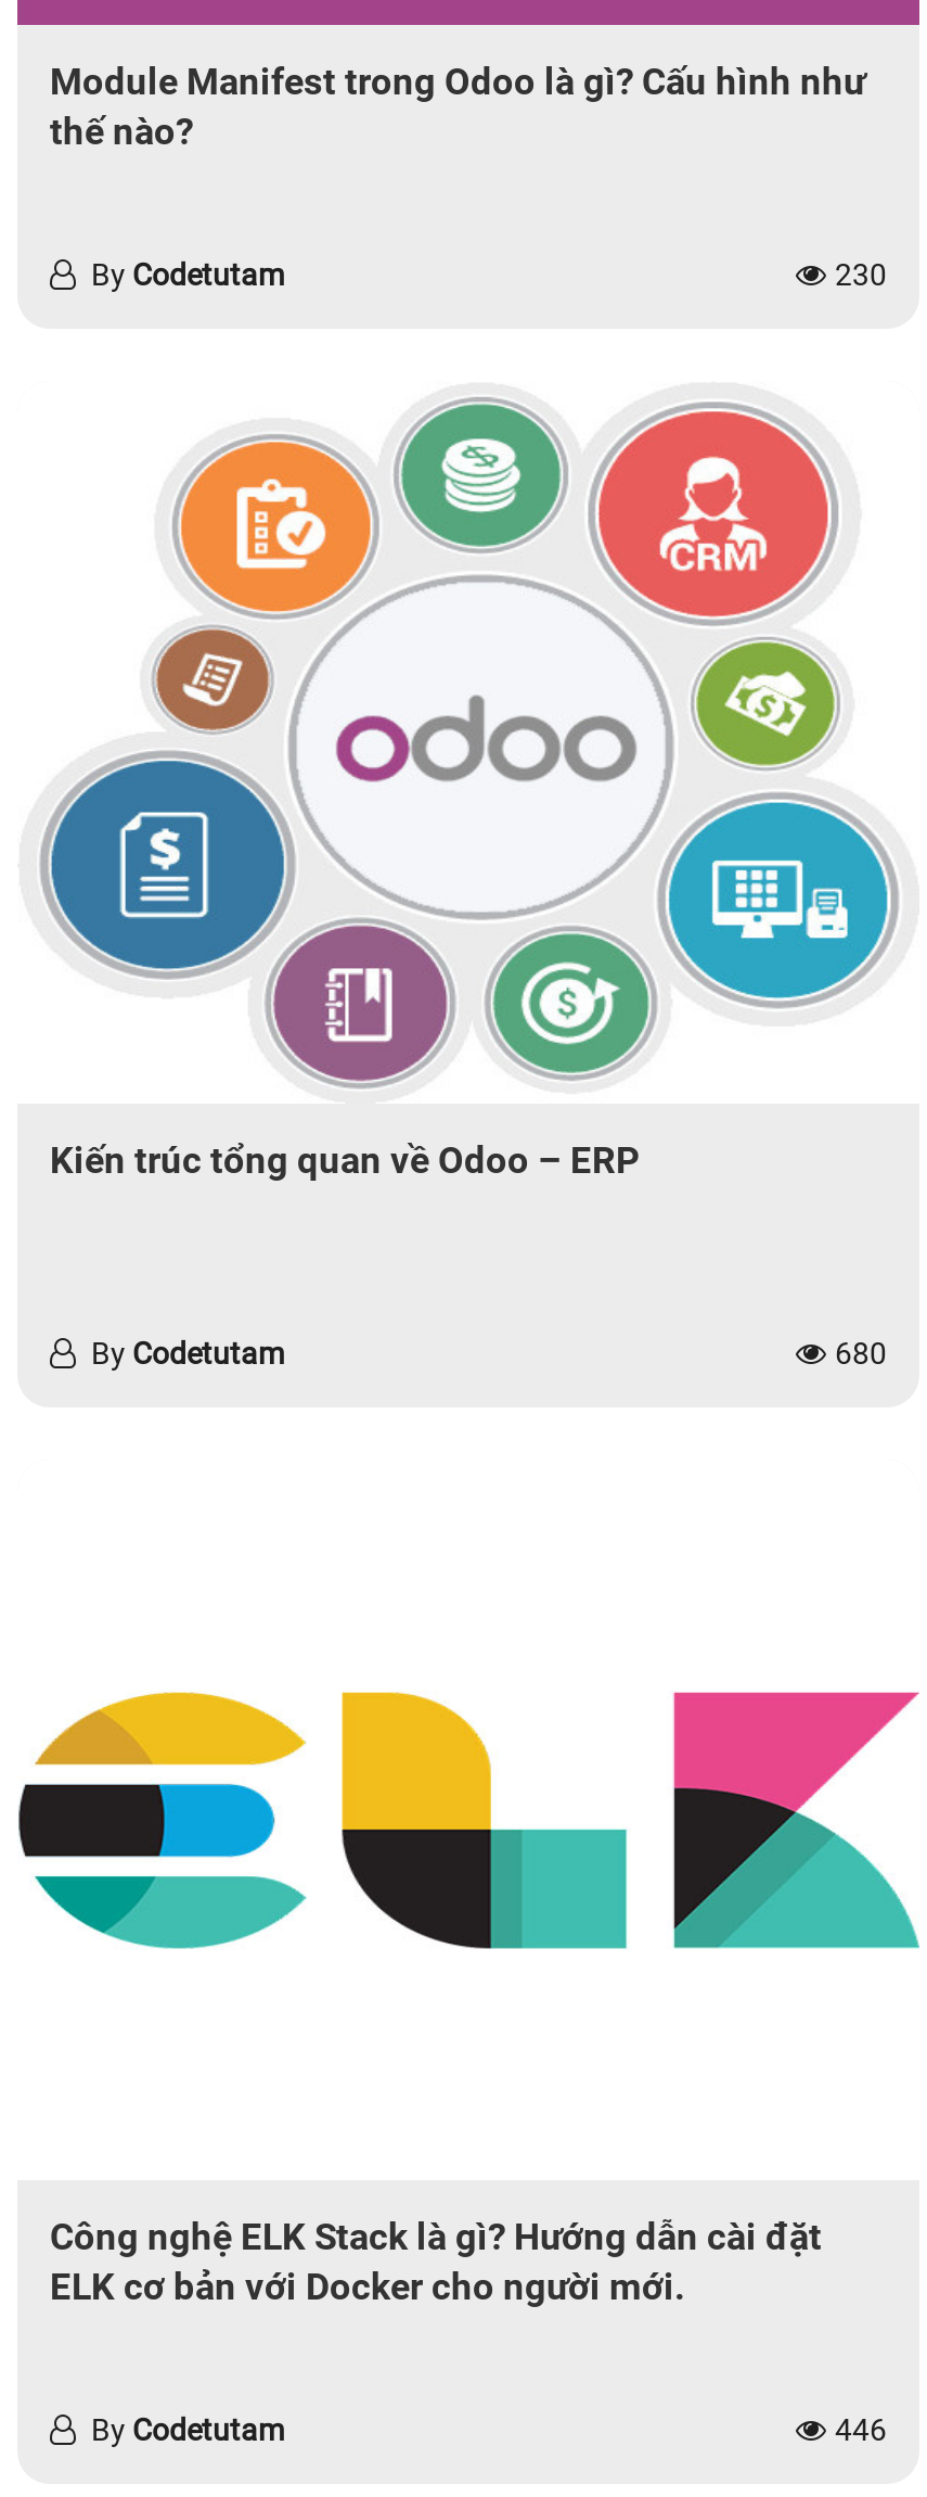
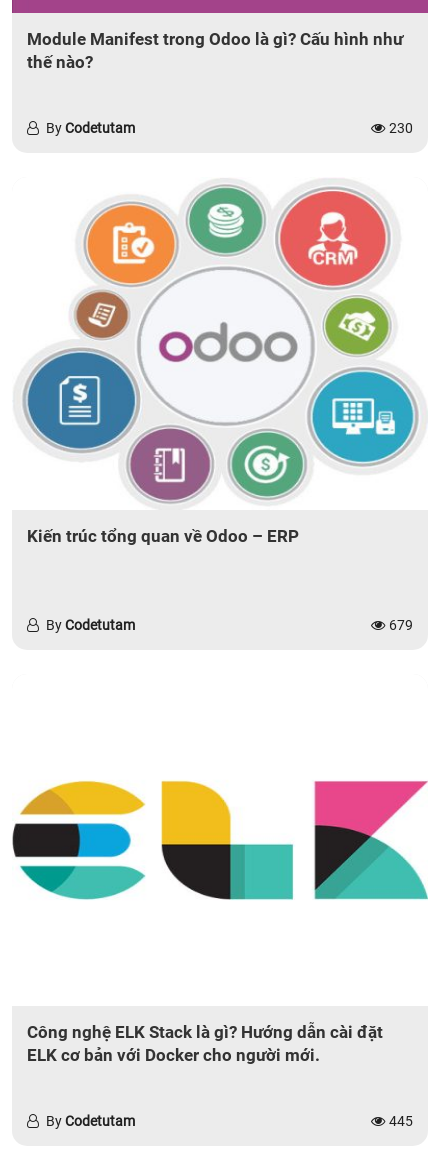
- 680
+ 679

- 446
+ 445
